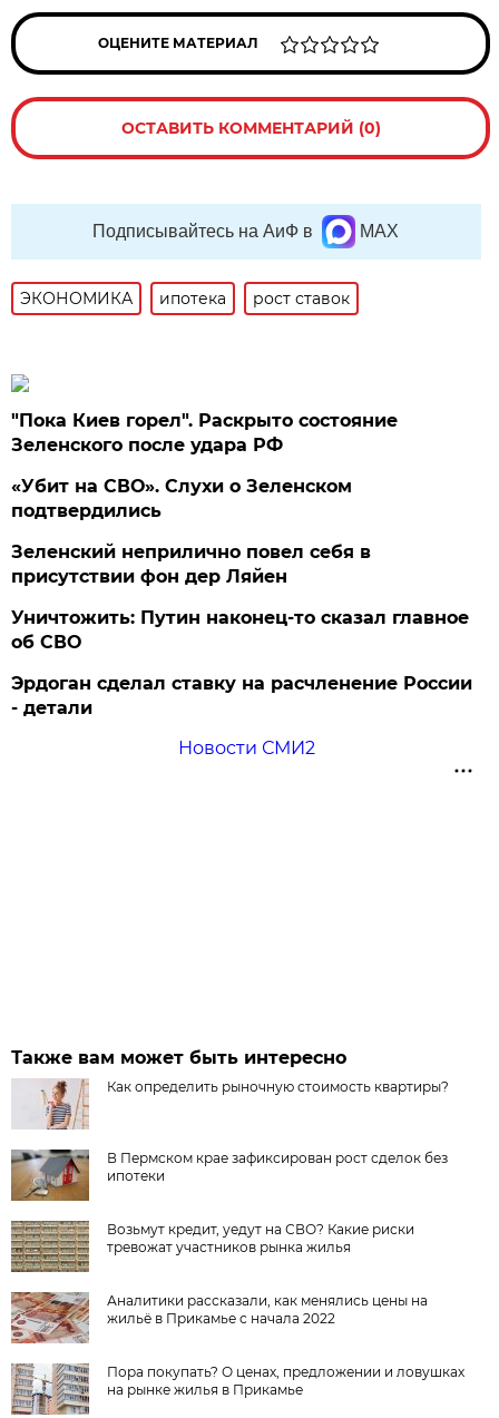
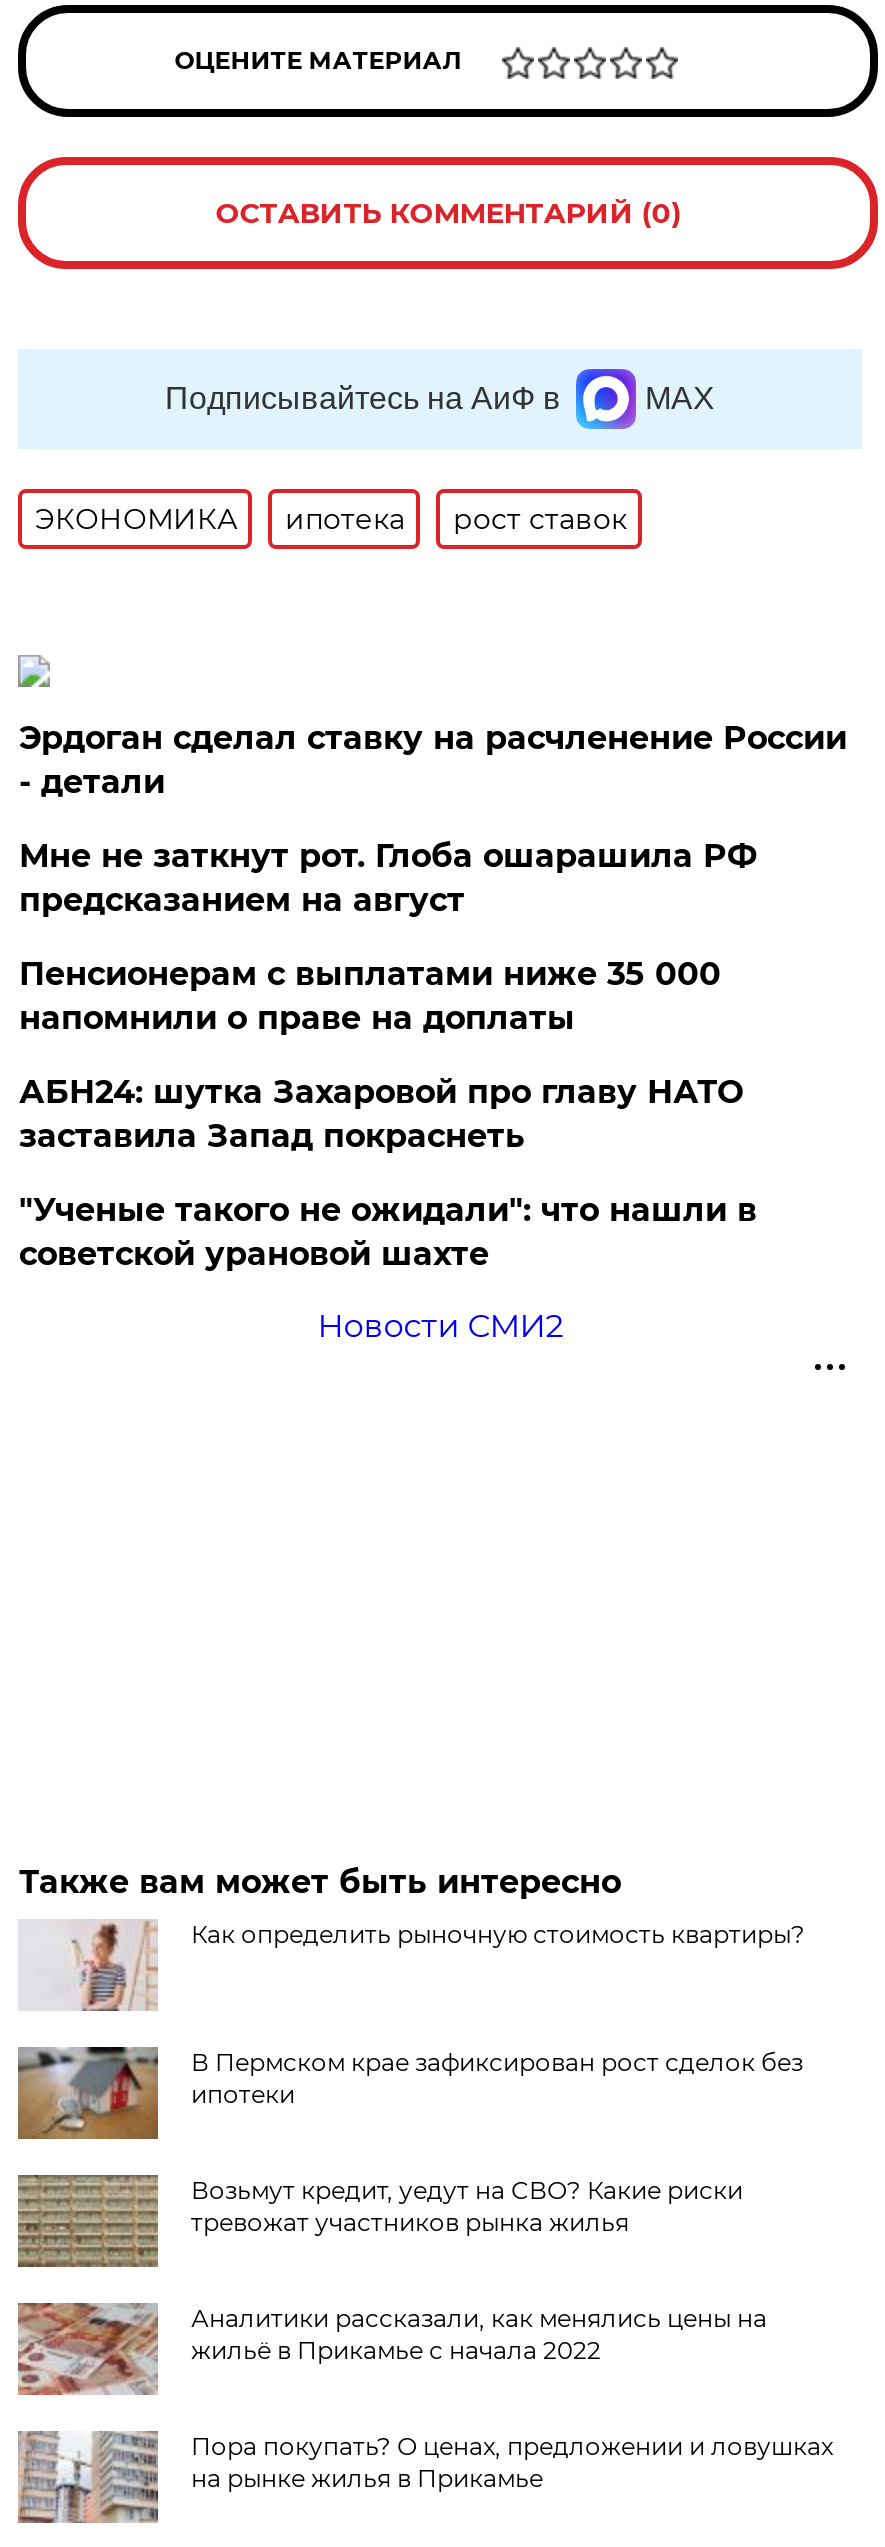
- "Пока Киев горел". Раскрыто состояние
- Зеленского после удара РФ
- «Убит на СВО». Слухи о Зеленском
- подтвердились
- Зеленский неприлично повел cебя в
- присутствии фон дер Ляйен
- Уничтожить: Путин наконец-то сказал главное
- об СВО

moved up: Эрдоган сделал ставку на расчленение России | - детали

+ Мне не заткнут рот. Глоба ошарашила РФ
+ предсказанием на август
+ Пенсионерам с выплатами ниже 35 000
+ напомнили о праве на доплаты
+ АБН24: шутка Захаровой про главу НАТО
+ заставила Запад покраснеть
+ "Ученые такого не ожидали": что нашли в
+ советской урановой шахте
